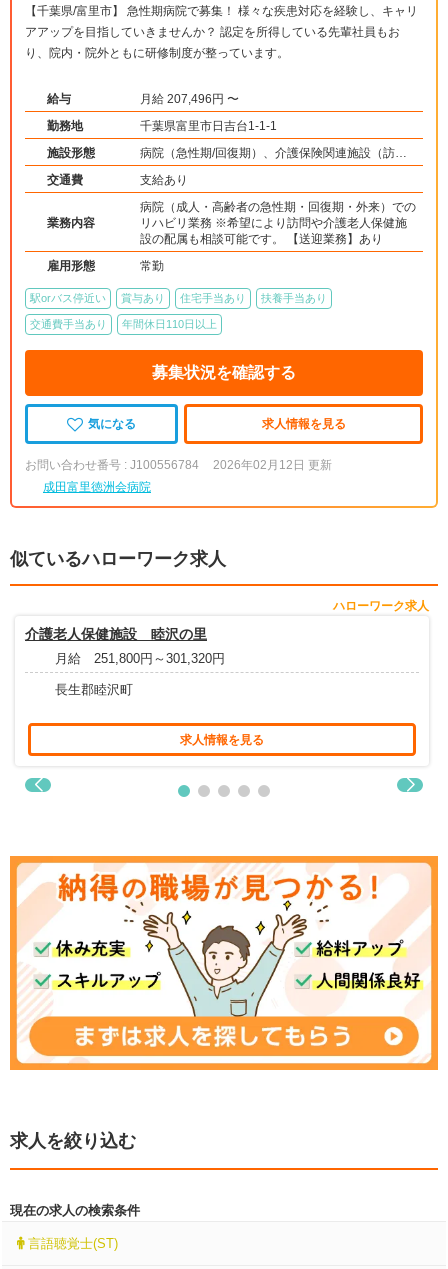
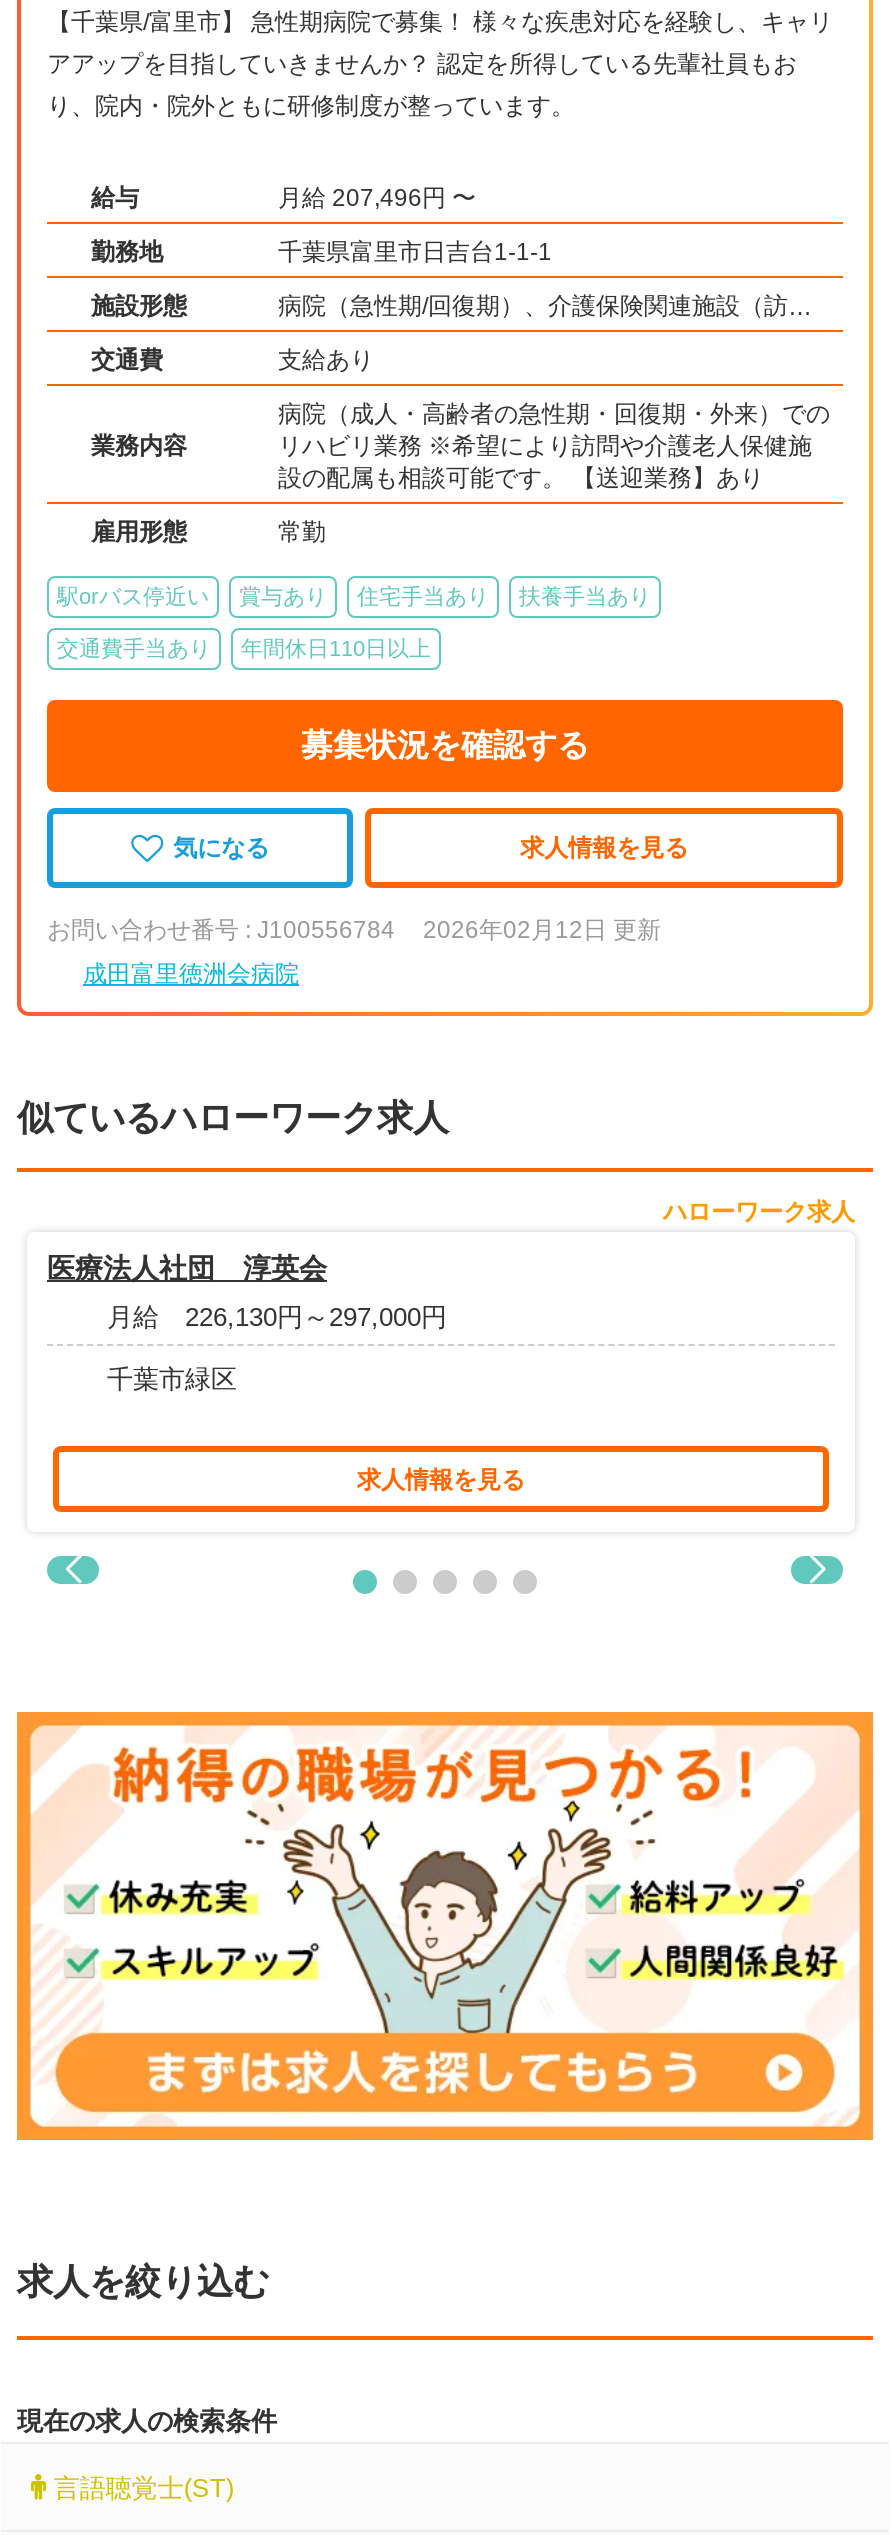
- 介護老人保健施設 睦沢の里
+ 医療法人社団 淳英会

- 月給 251,800円～301,320円
+ 月給 226,130円～297,000円

- 長生郡睦沢町
+ 千葉市緑区
